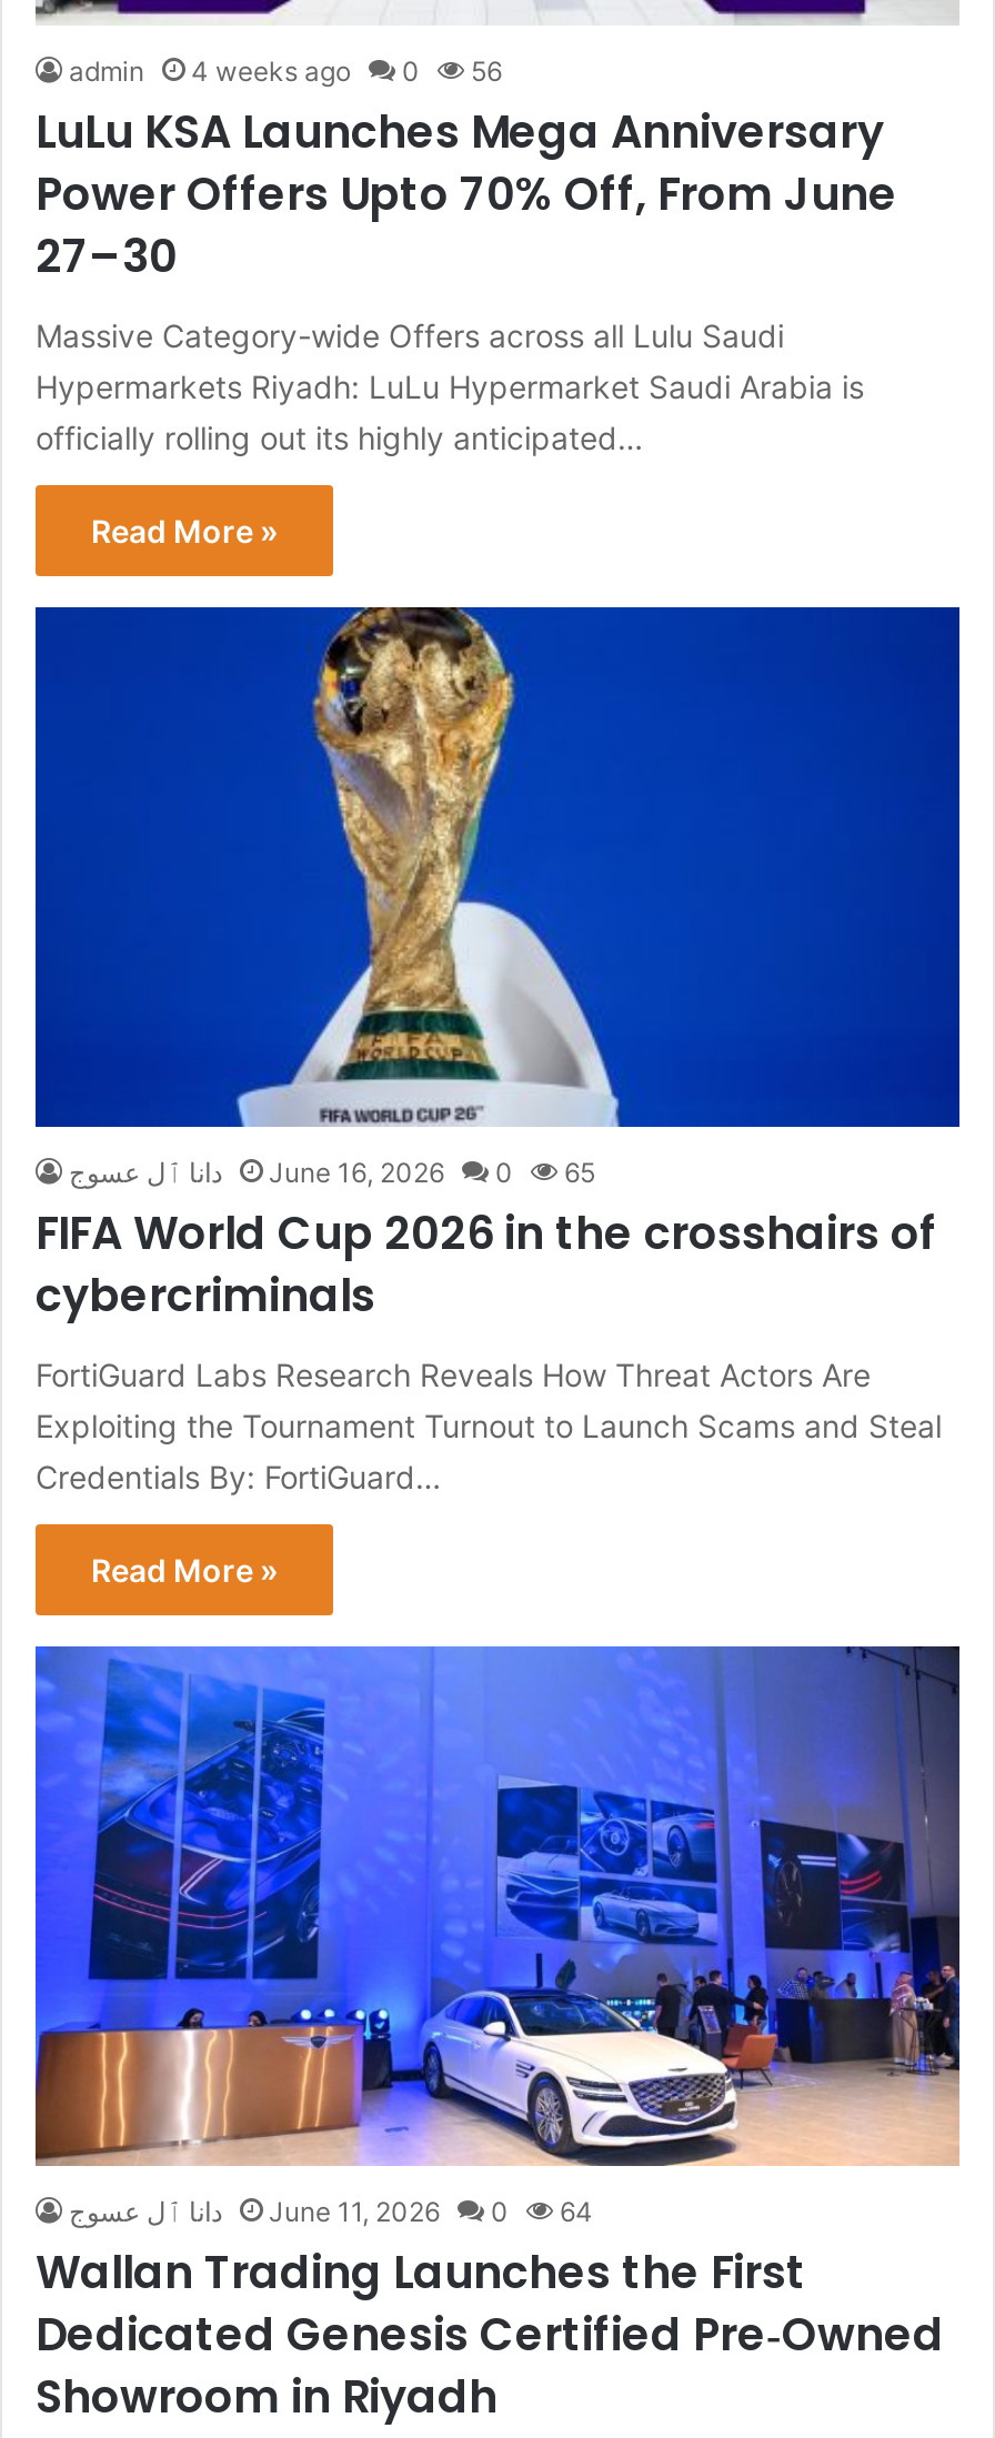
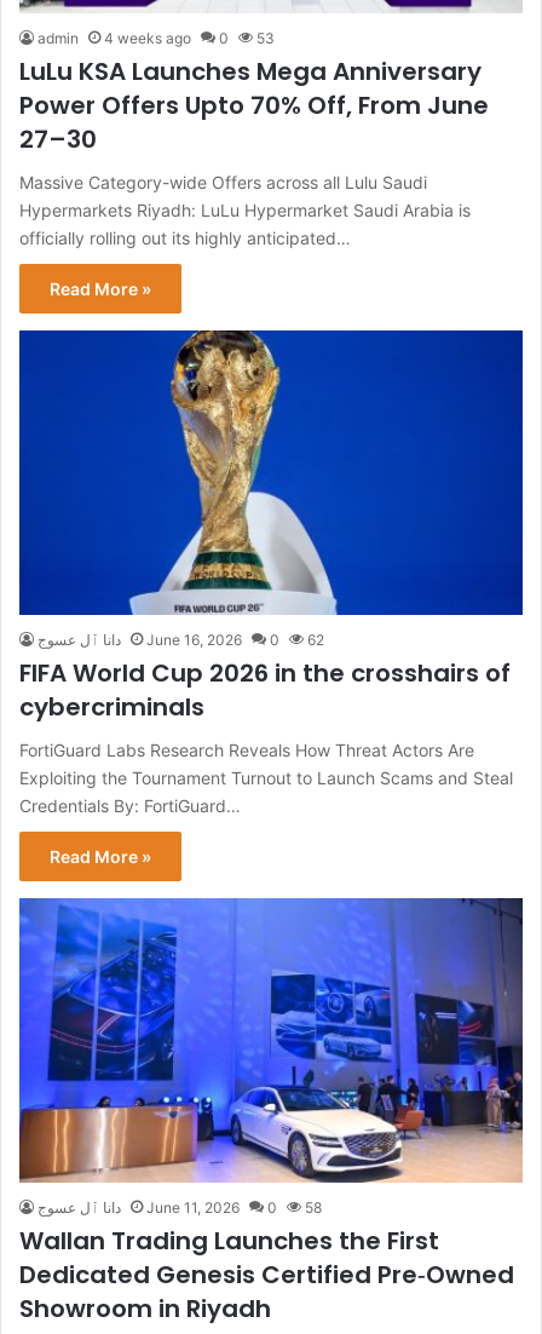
- admin 4 weeks ago 0 56
+ admin 4 weeks ago 0 53

- 65 0 June 16, 2026 دانا ٱل عسوج
+ 62 0 June 16, 2026 دانا ٱل عسوج

- 64 0 June 11, 2026 دانا ٱل عسوج
+ 58 0 June 11, 2026 دانا ٱل عسوج
